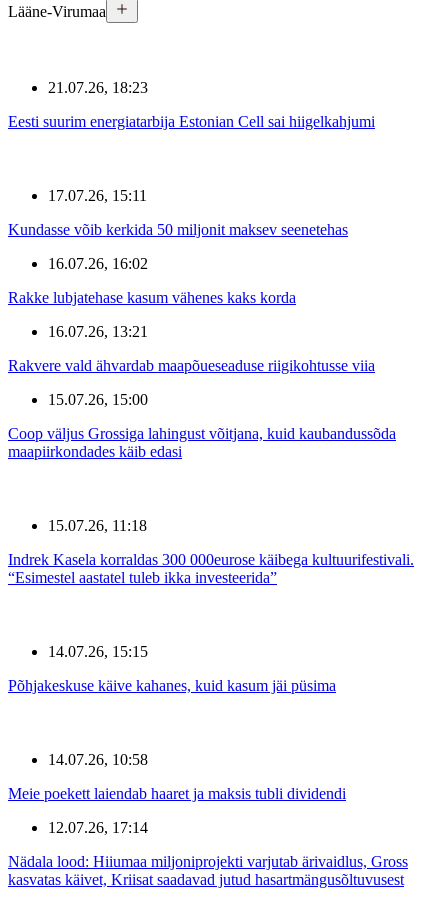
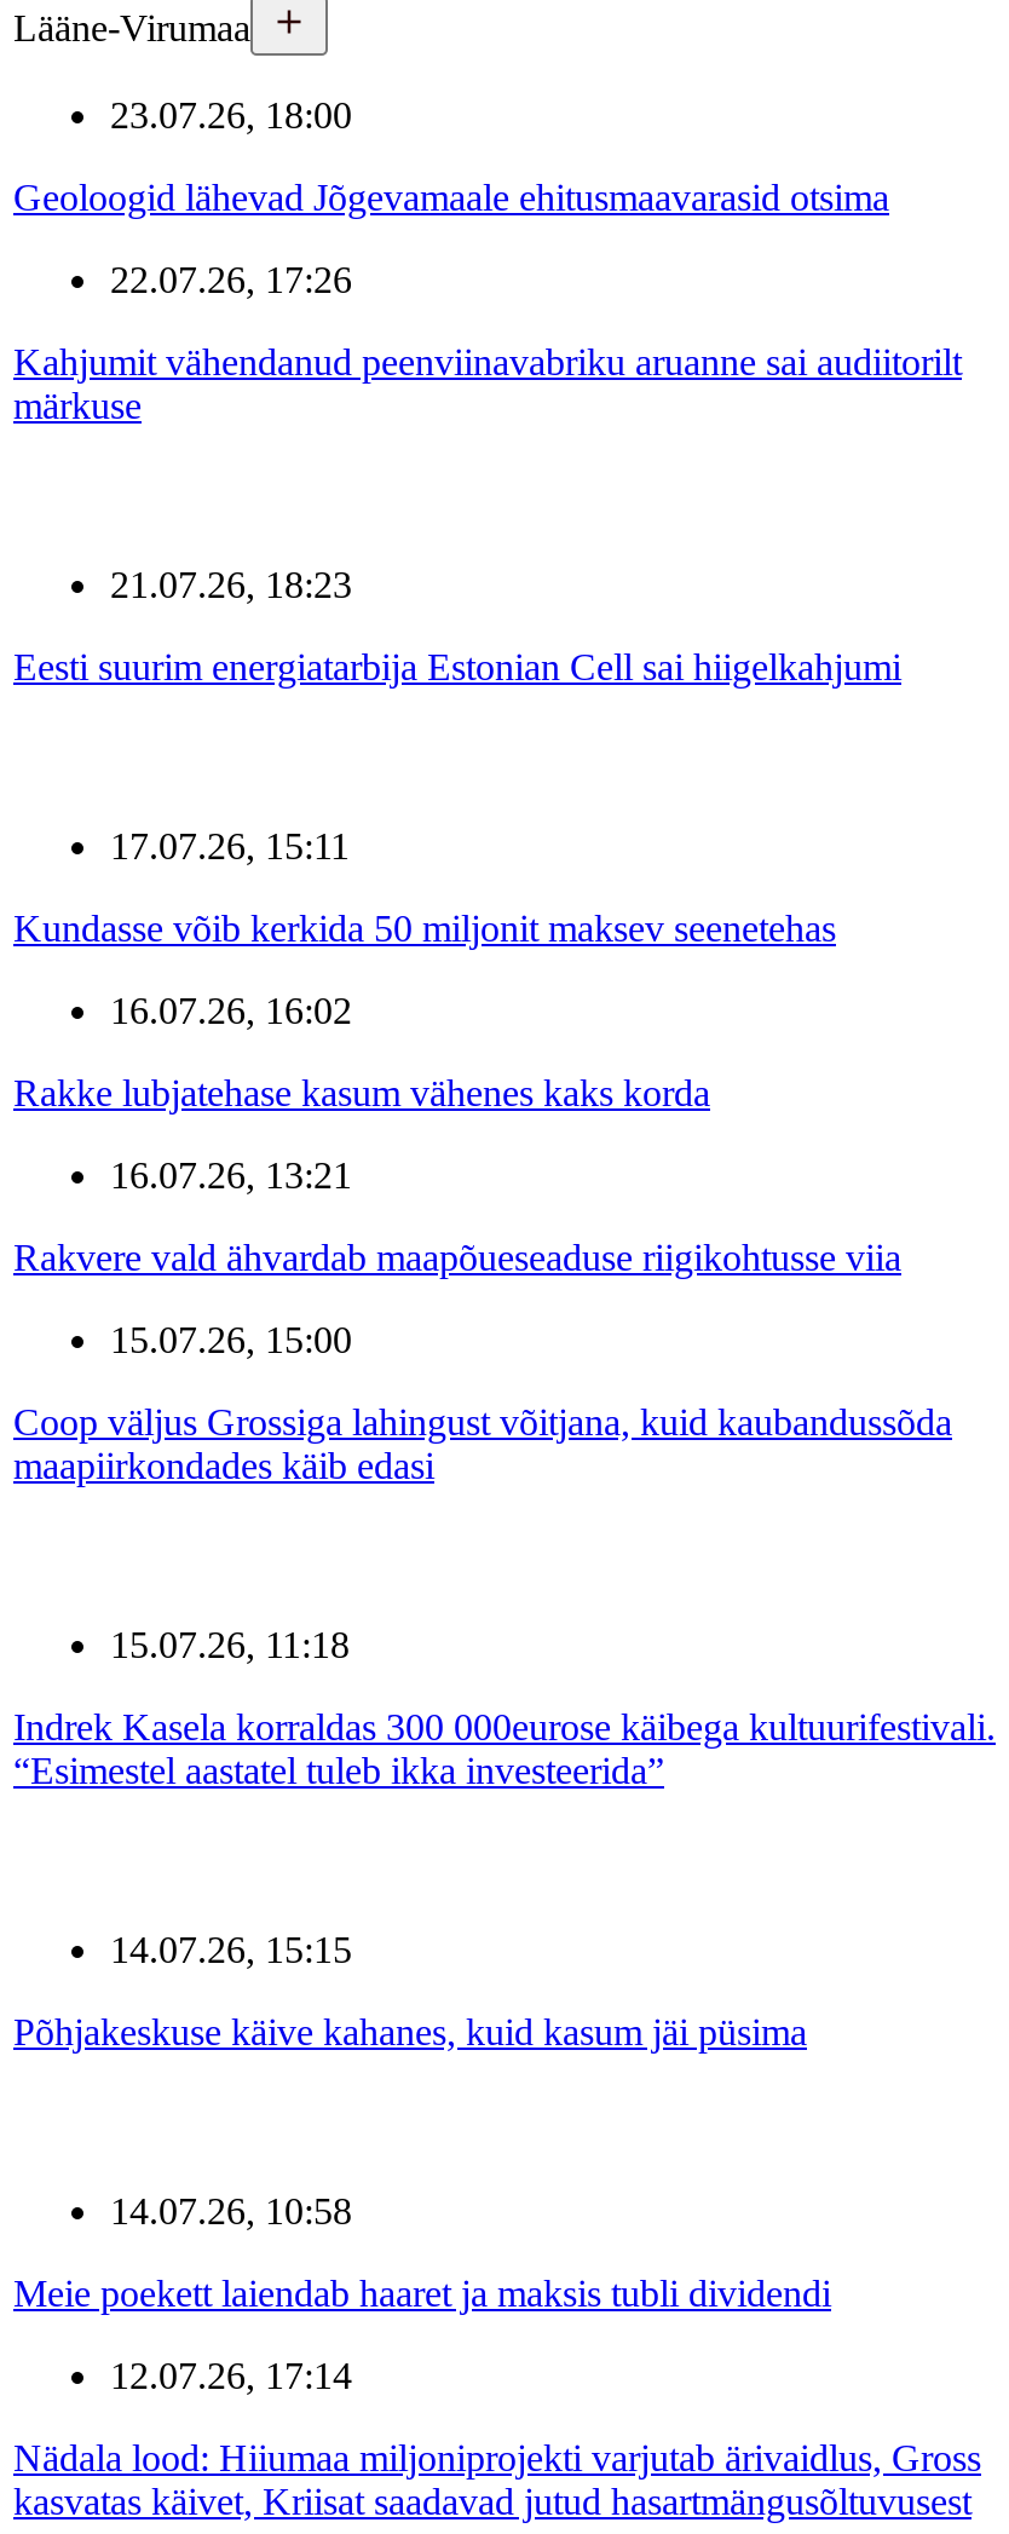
+ 23.07.26, 18:00
+ Geoloogid lähevad Jõgevamaale ehitusmaavarasid otsima
+ 22.07.26, 17:26
+ Kahjumit vähendanud peenviinavabriku aruanne sai audiitorilt
+ märkuse
